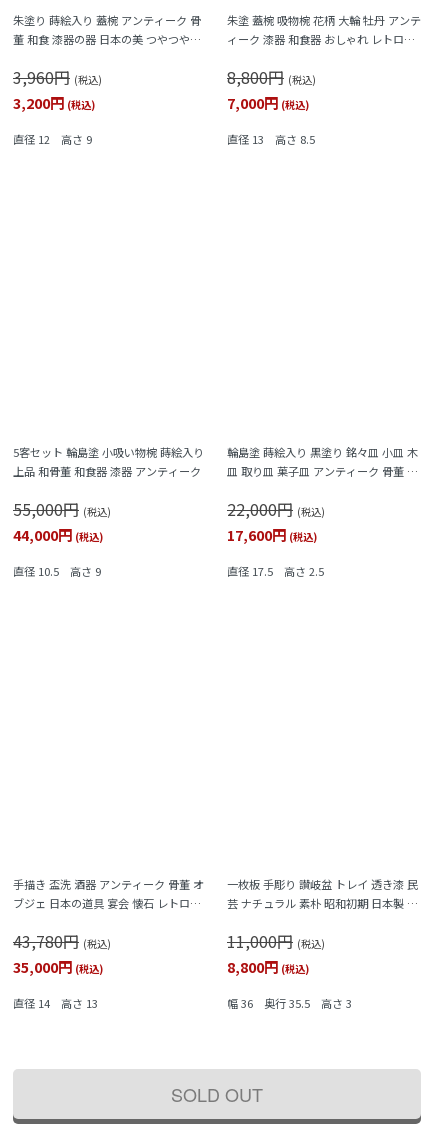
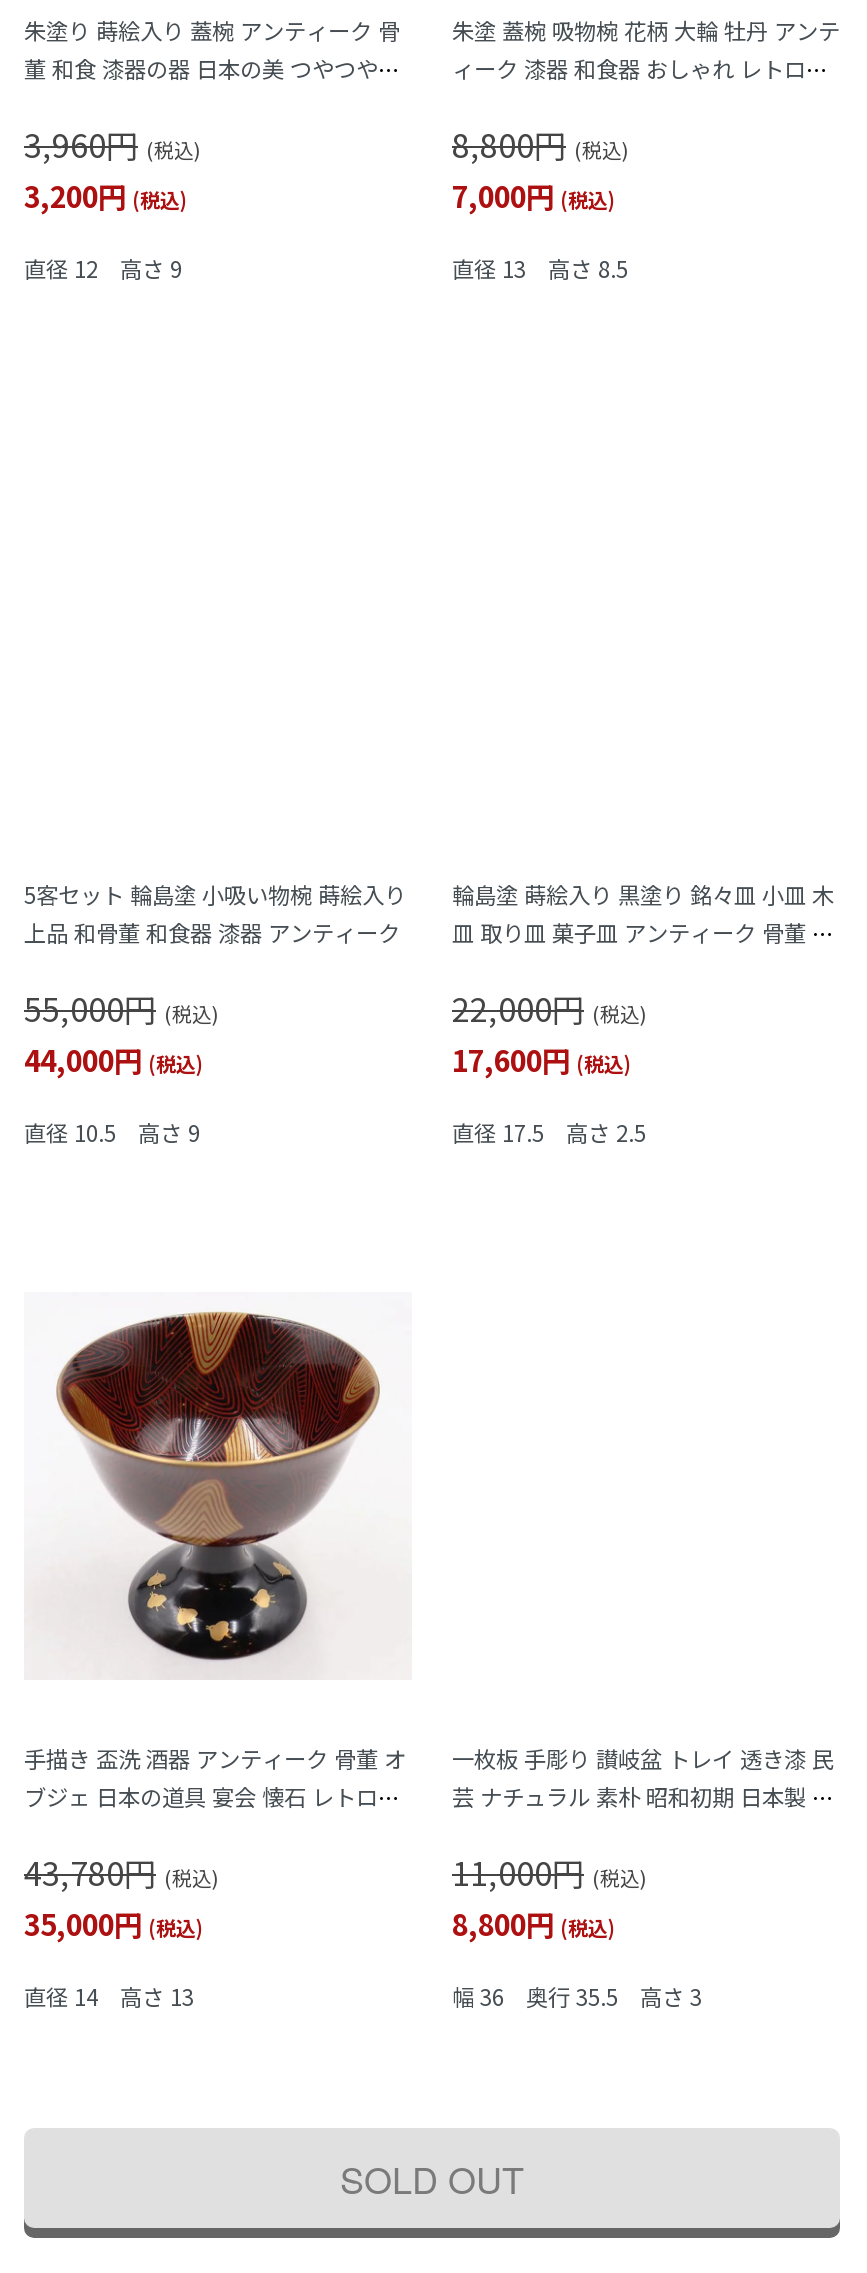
+ [image]
